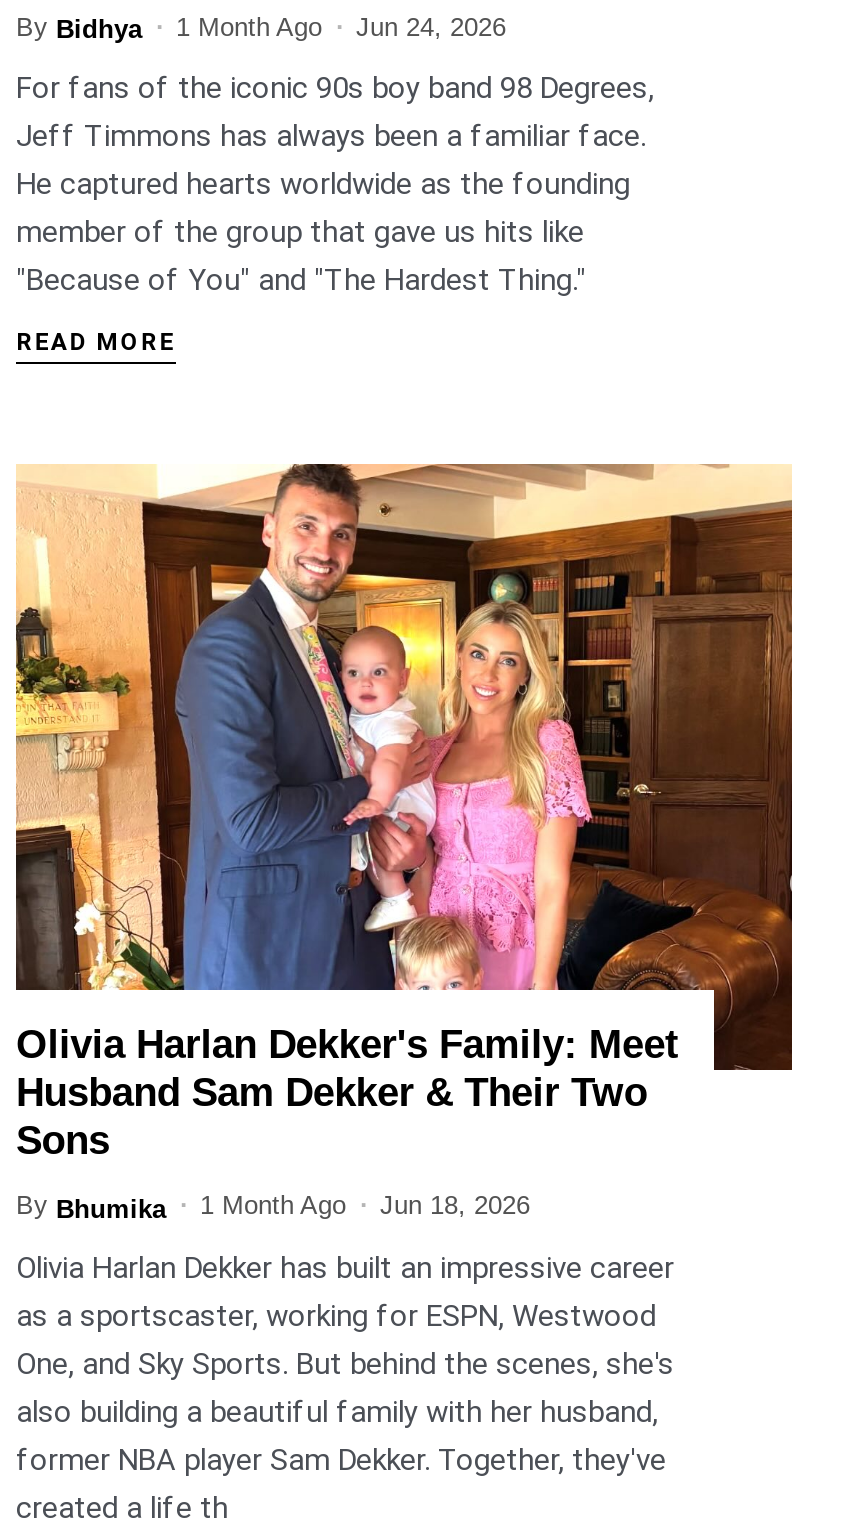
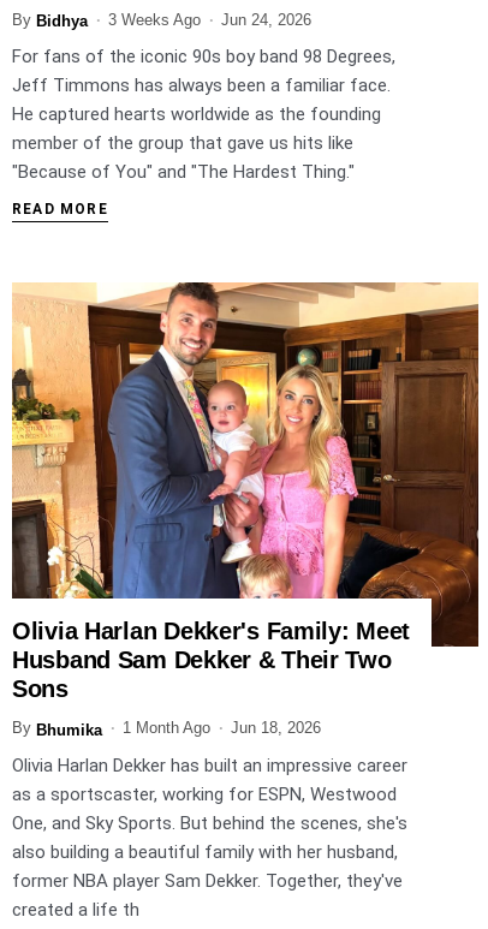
- By Bidhya 1 Month Ago Jun 24, 2026
+ By Bidhya 3 Weeks Ago Jun 24, 2026
